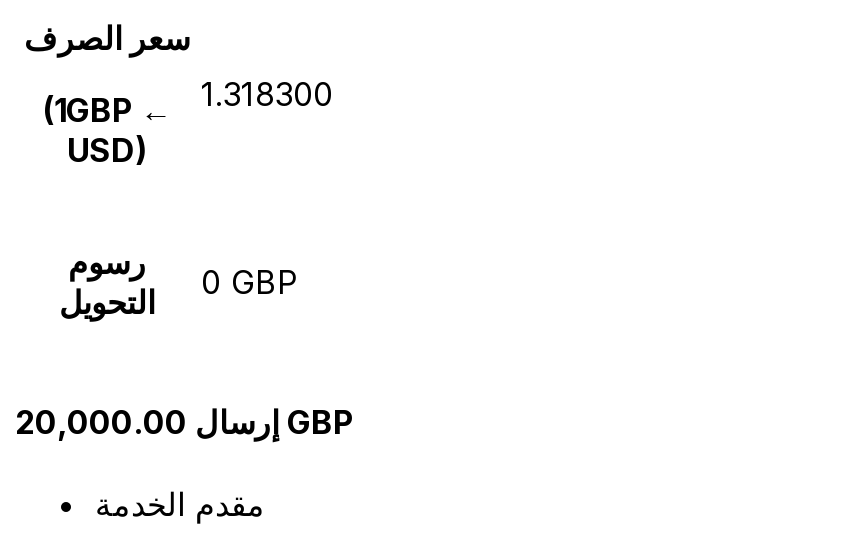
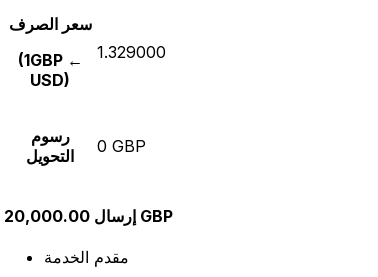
- 1.318300
+ 1.329000
